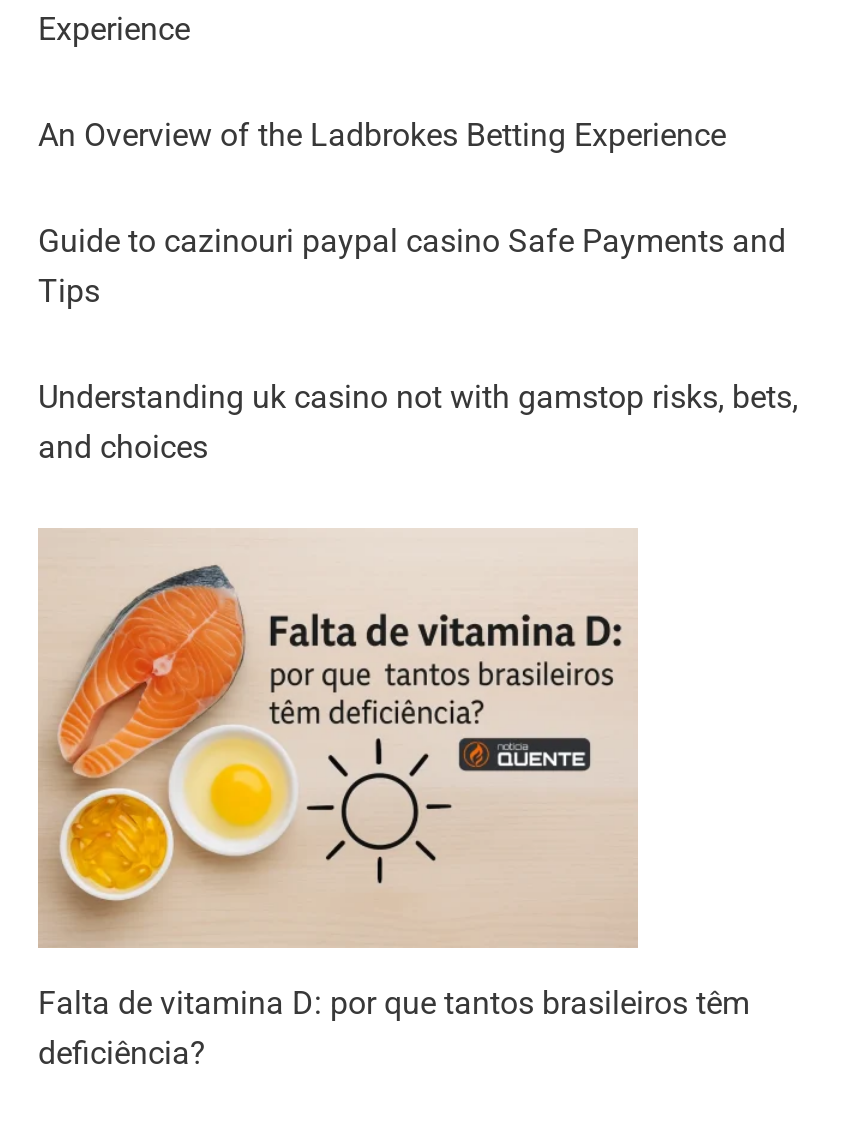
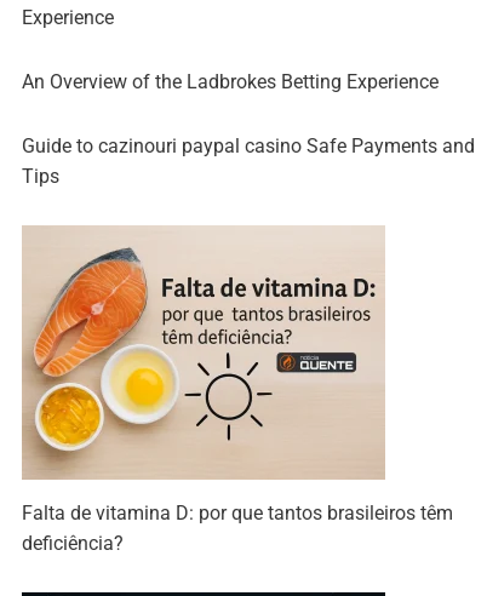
- Understanding uk casino not with gamstop risks, bets,
- and choices
